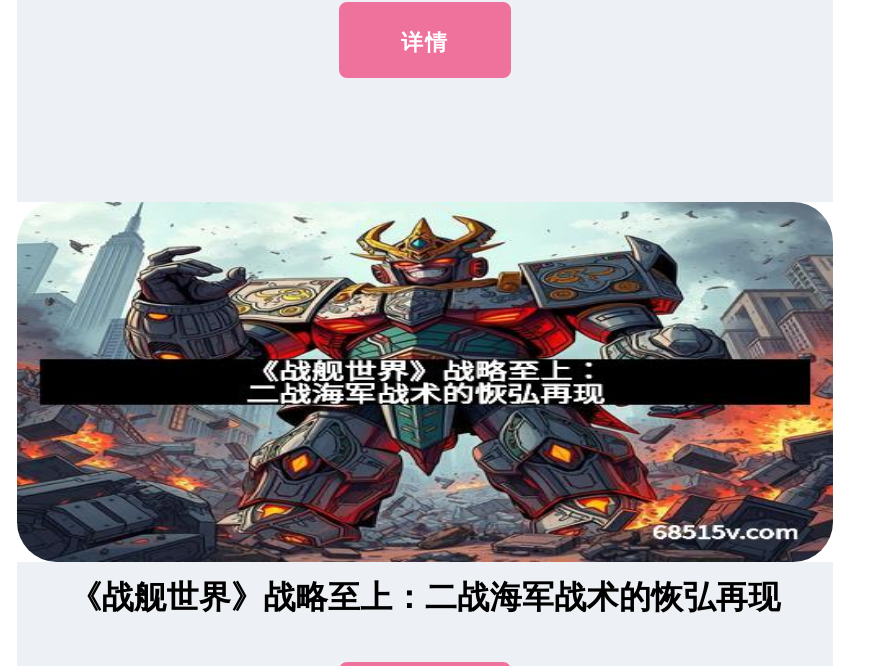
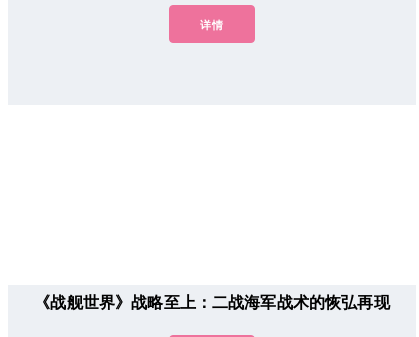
- [image]
